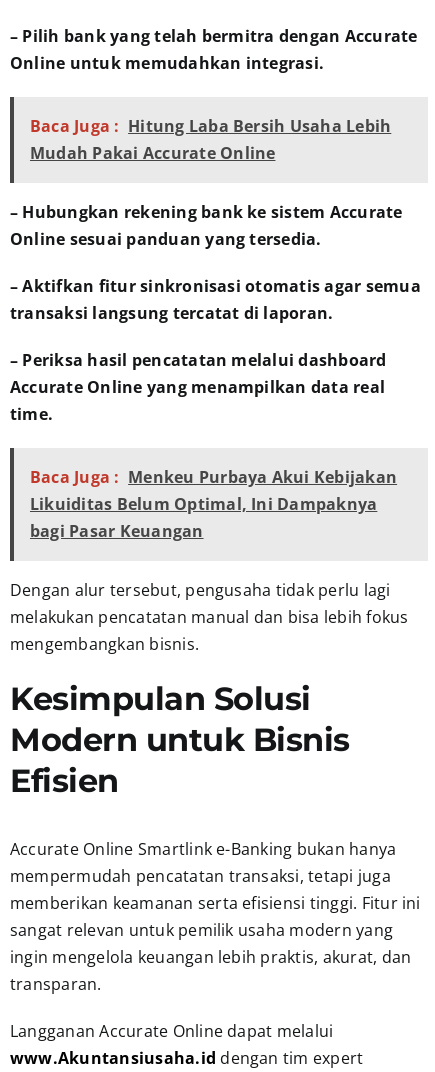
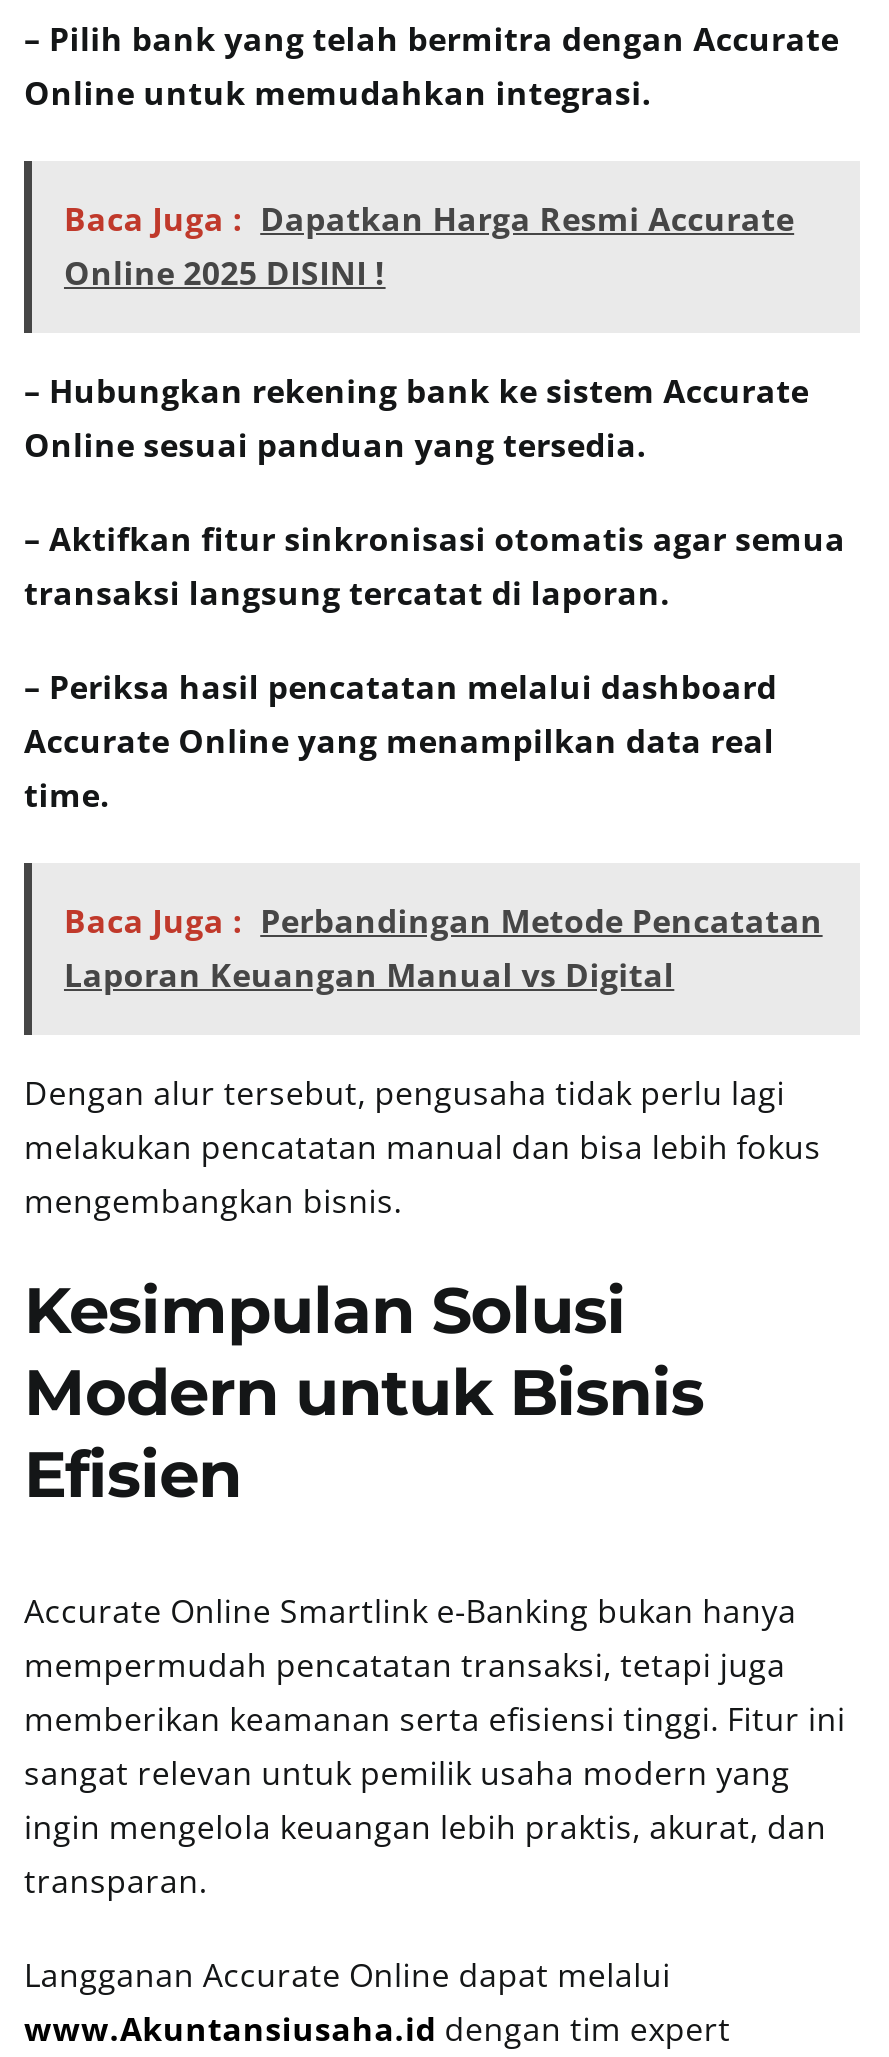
- Baca Juga : Hitung Laba Bersih Usaha Lebih
- Mudah Pakai Accurate Online
+ Baca Juga : Dapatkan Harga Resmi Accurate
+ Online 2025 DISINI !

- Baca Juga : Menkeu Purbaya Akui Kebijakan
- Likuiditas Belum Optimal, Ini Dampaknya
- bagi Pasar Keuangan
+ Baca Juga : Perbandingan Metode Pencatatan
+ Laporan Keuangan Manual vs Digital
